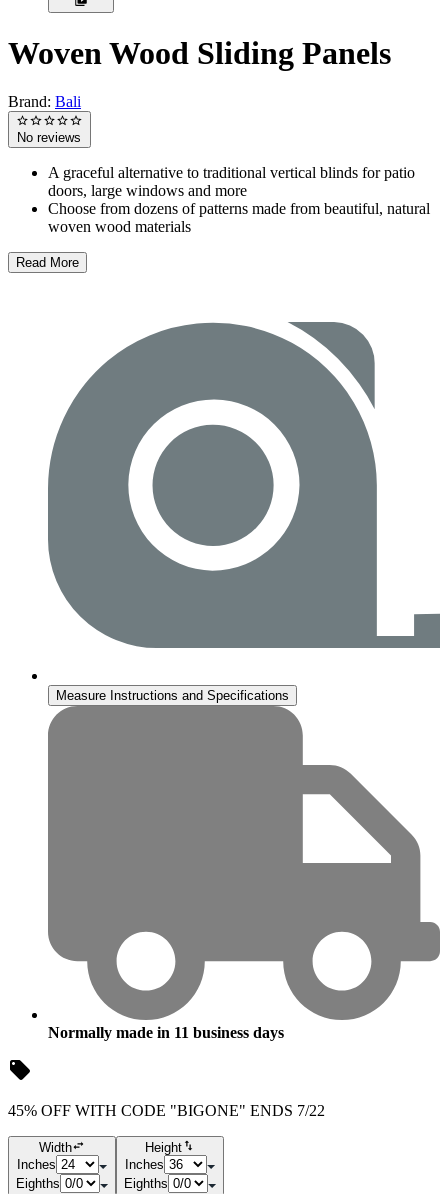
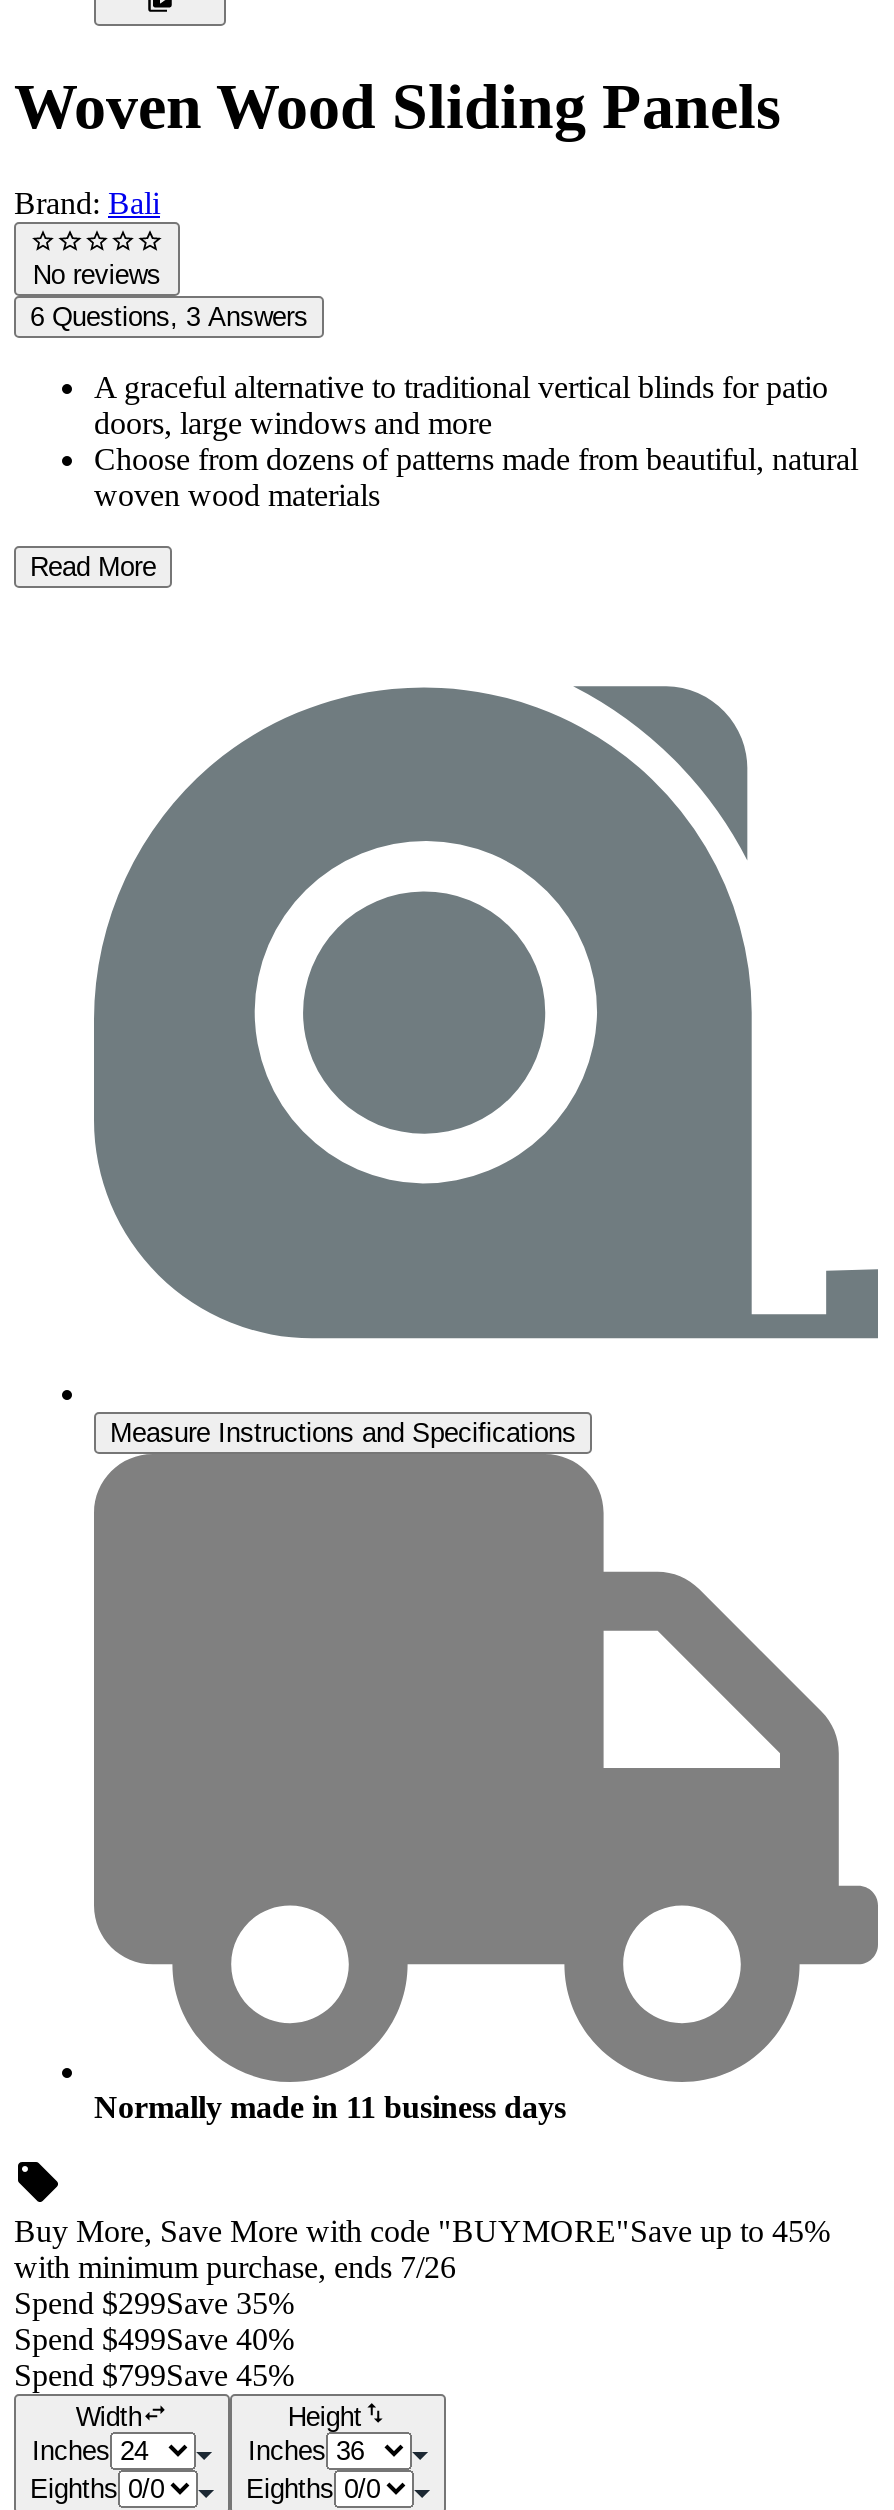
+ 6 Questions, 3 Answers

- 45% OFF WITH CODE "BIGONE" ENDS 7/22
+ Buy More, Save More with code "BUYMORE"Save up to 45%
+ with minimum purchase, ends 7/26
+ Spend $299Save 35%
+ Spend $499Save 40%
+ Spend $799Save 45%
